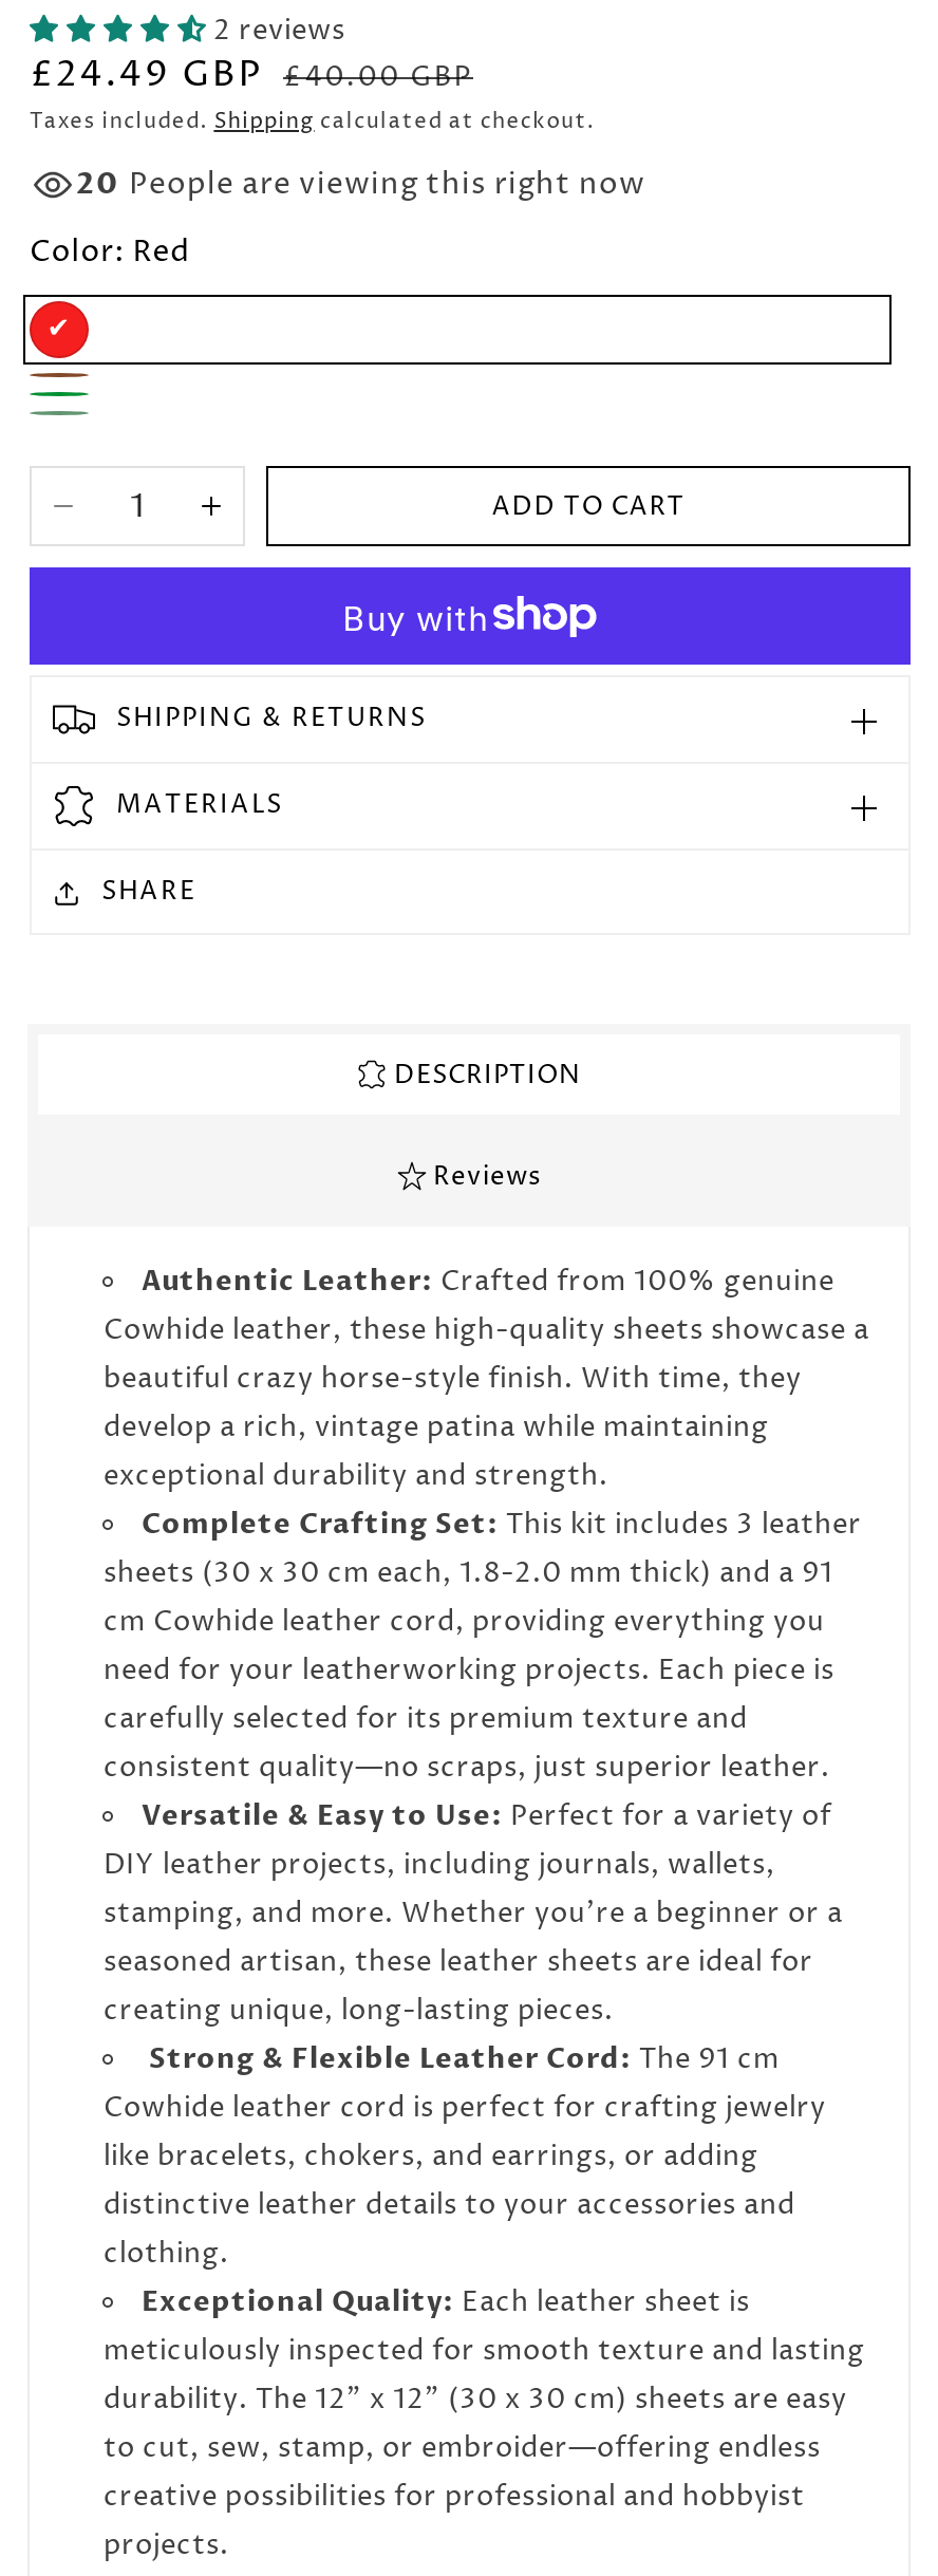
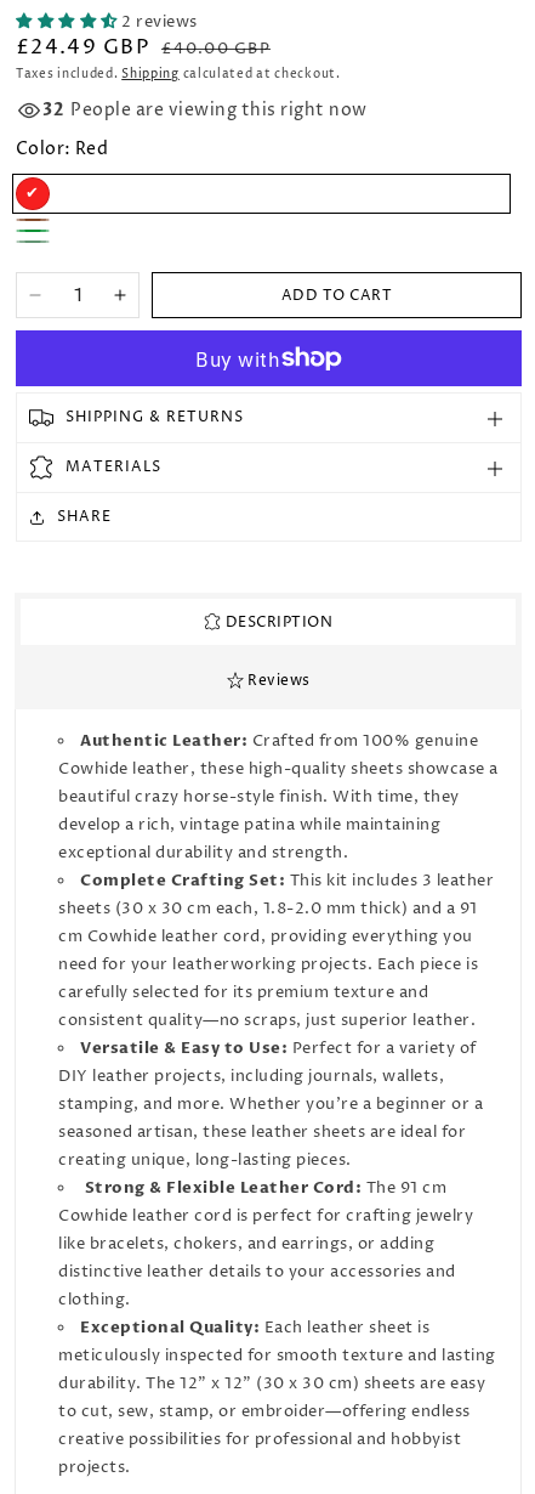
- 20 People are viewing this right now
+ 32 People are viewing this right now
